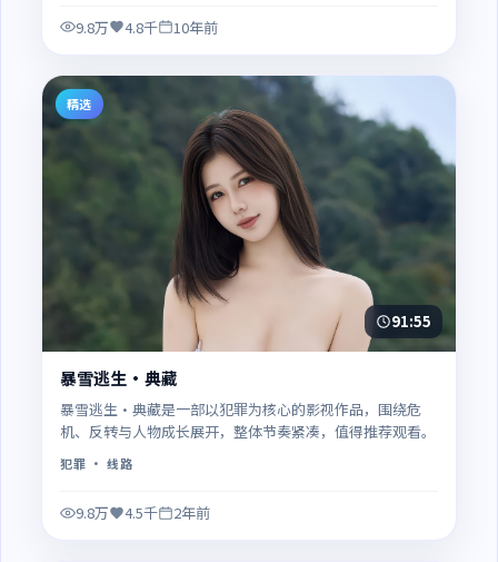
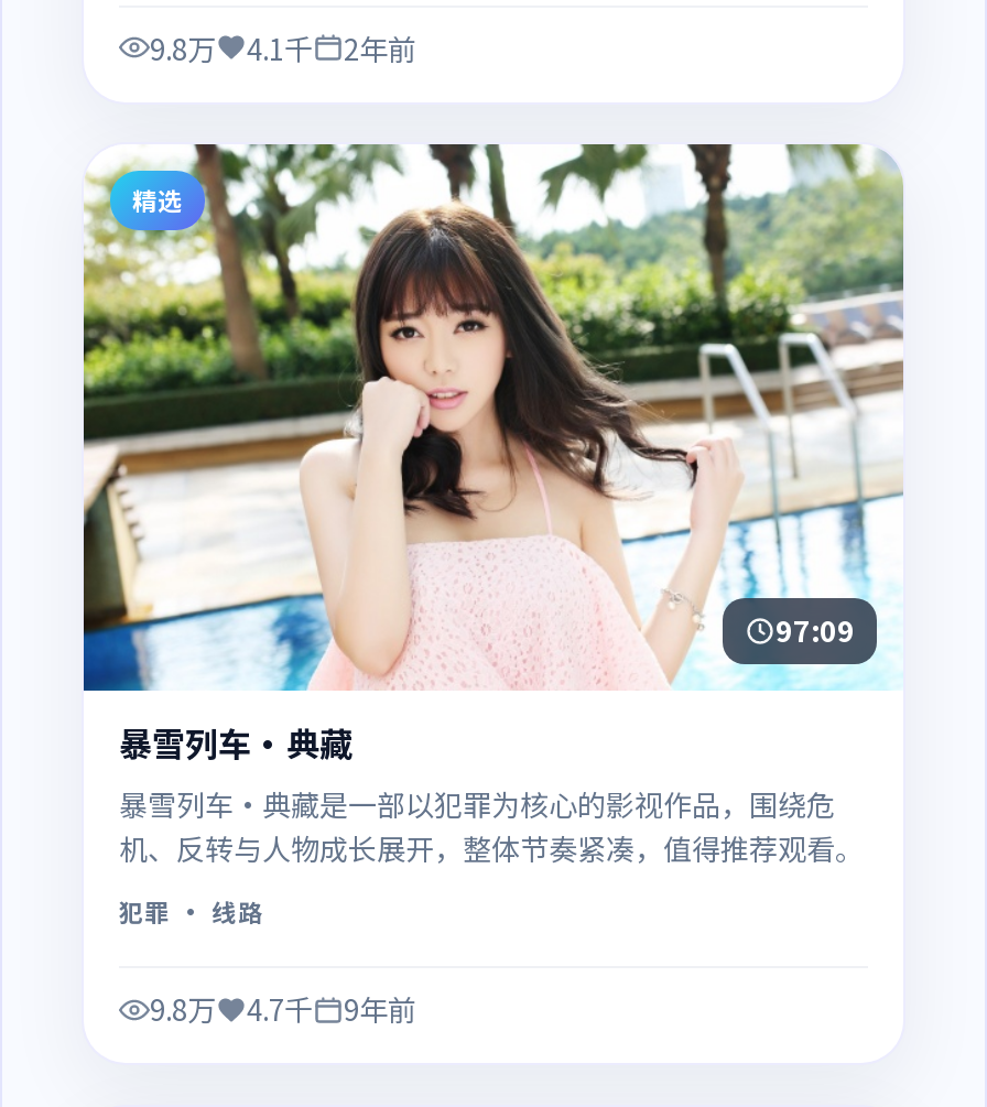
- 4.8千
+ 4.1千

- 10年前
+ 2年前

- [image]
- 91:55
+ [image]
+ 97:09

- 暴雪逃生·典藏
+ 暴雪列车·典藏

- 暴雪逃生·典藏是一部以犯罪为核心的影视作品，围绕危
+ 暴雪列车·典藏是一部以犯罪为核心的影视作品，围绕危

- 4.5千
+ 4.7千

- 2年前
+ 9年前
